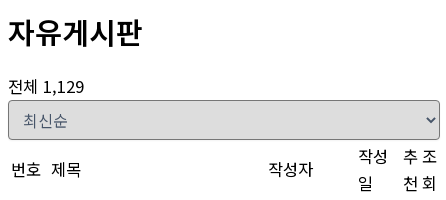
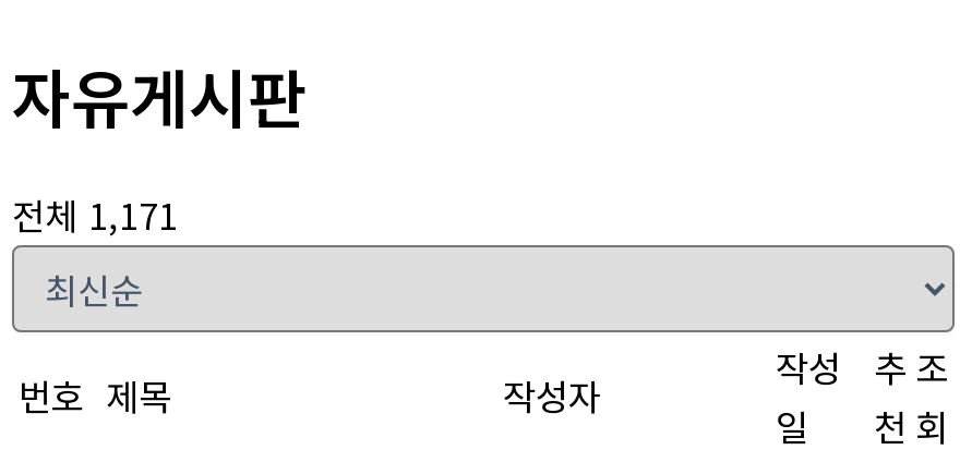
- 전체 1,129
+ 전체 1,171
